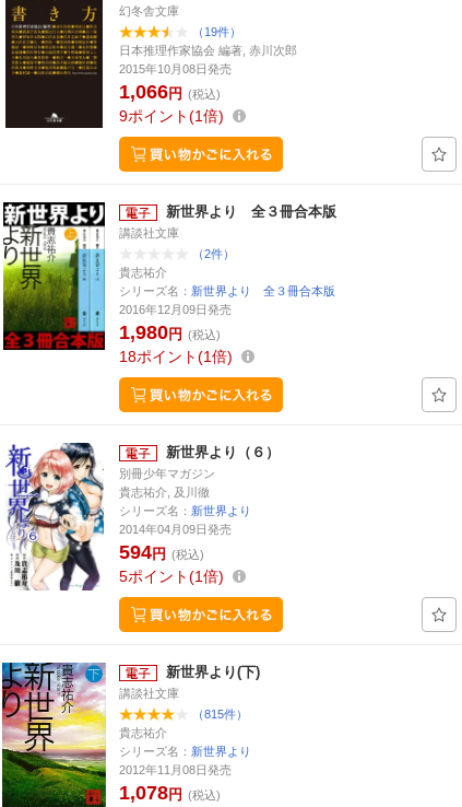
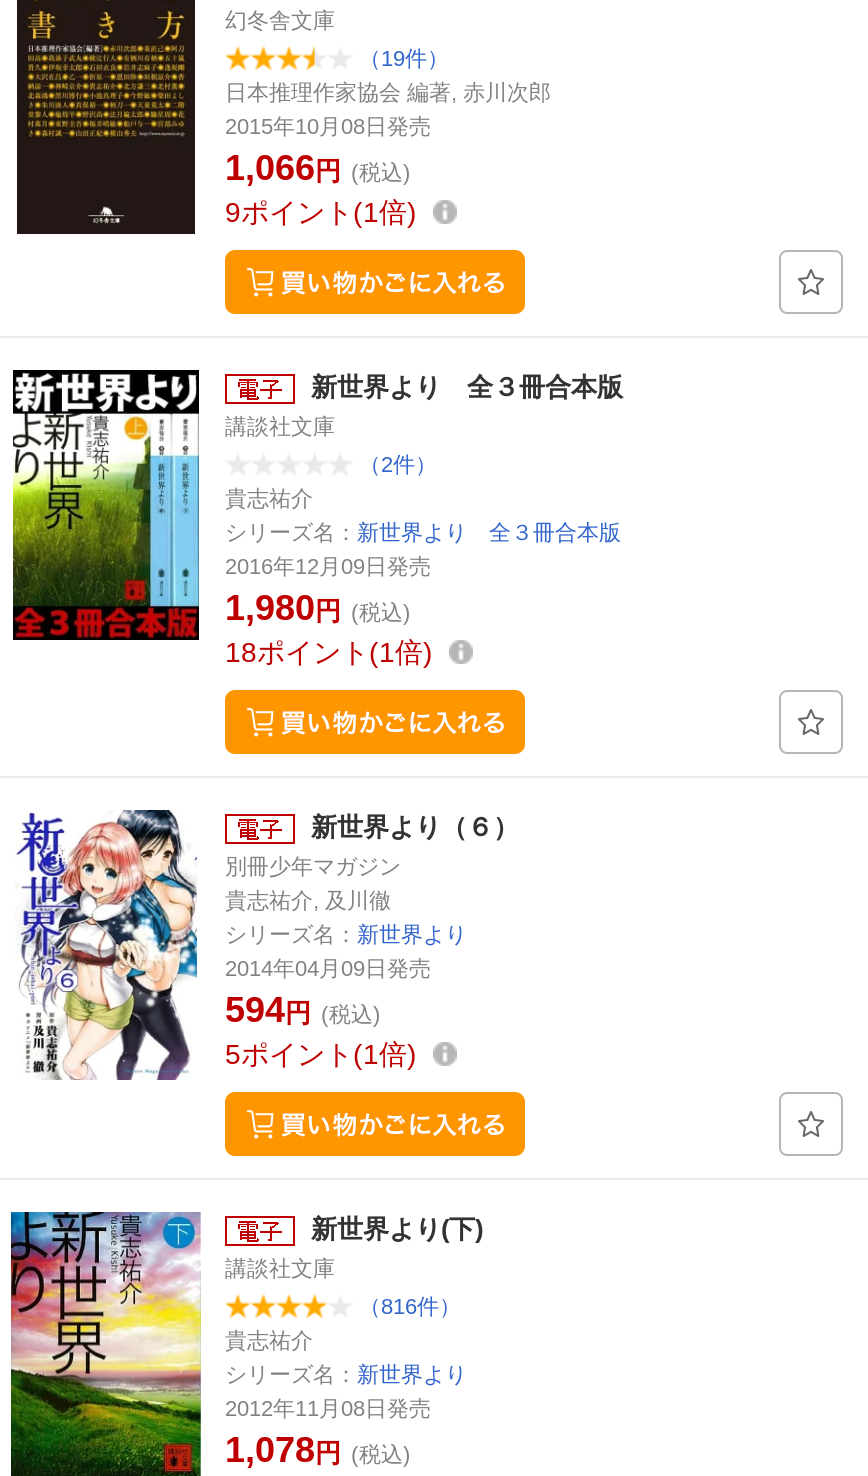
- （815件）
+ （816件）
